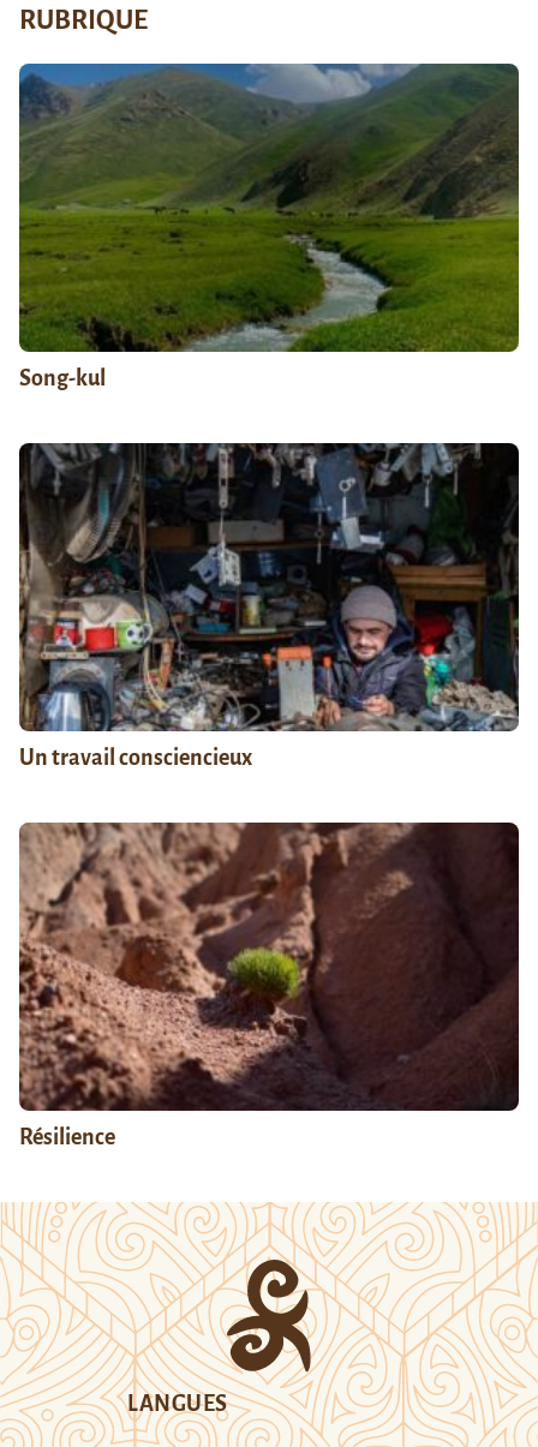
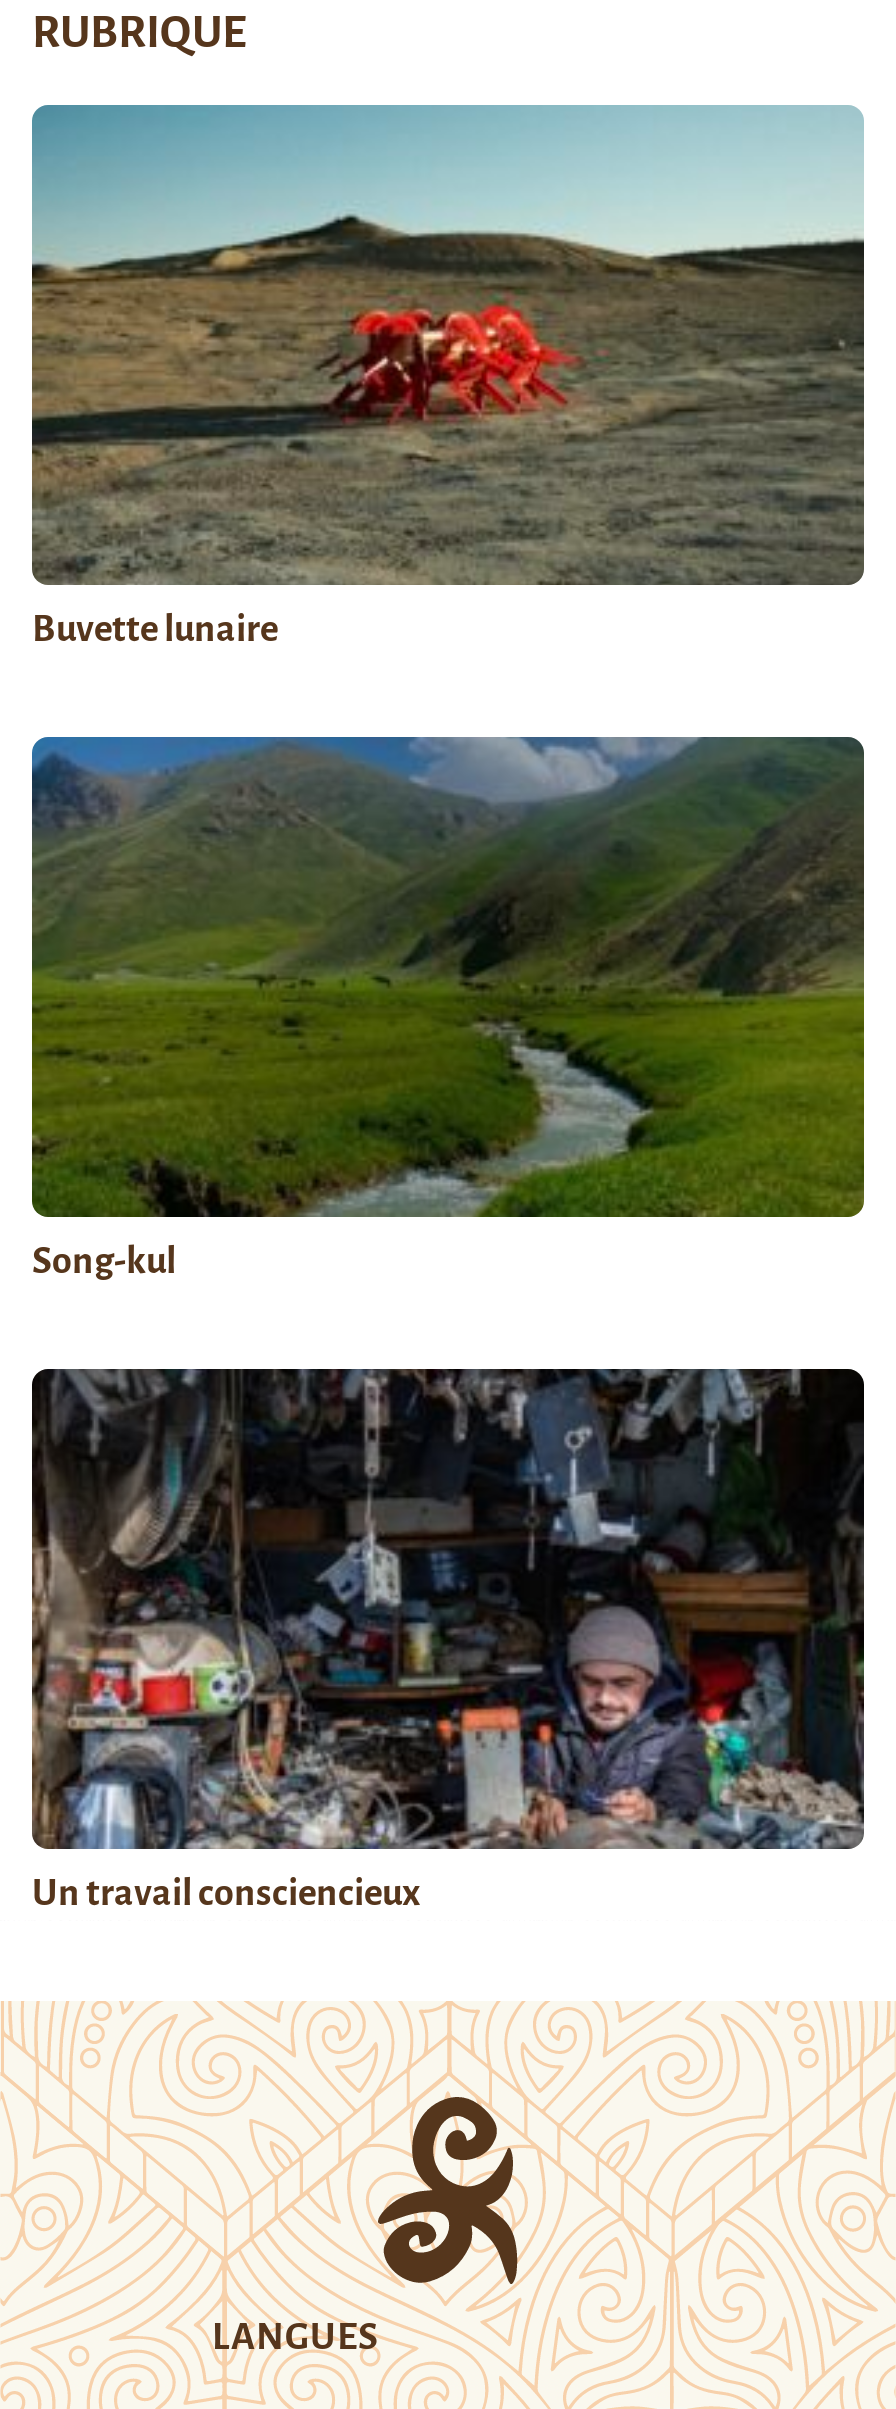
+ [image]
+ Buvette lunaire

moved down: [image] | Song-kul | Un travail consciencieux

- [image]
- Résilience
